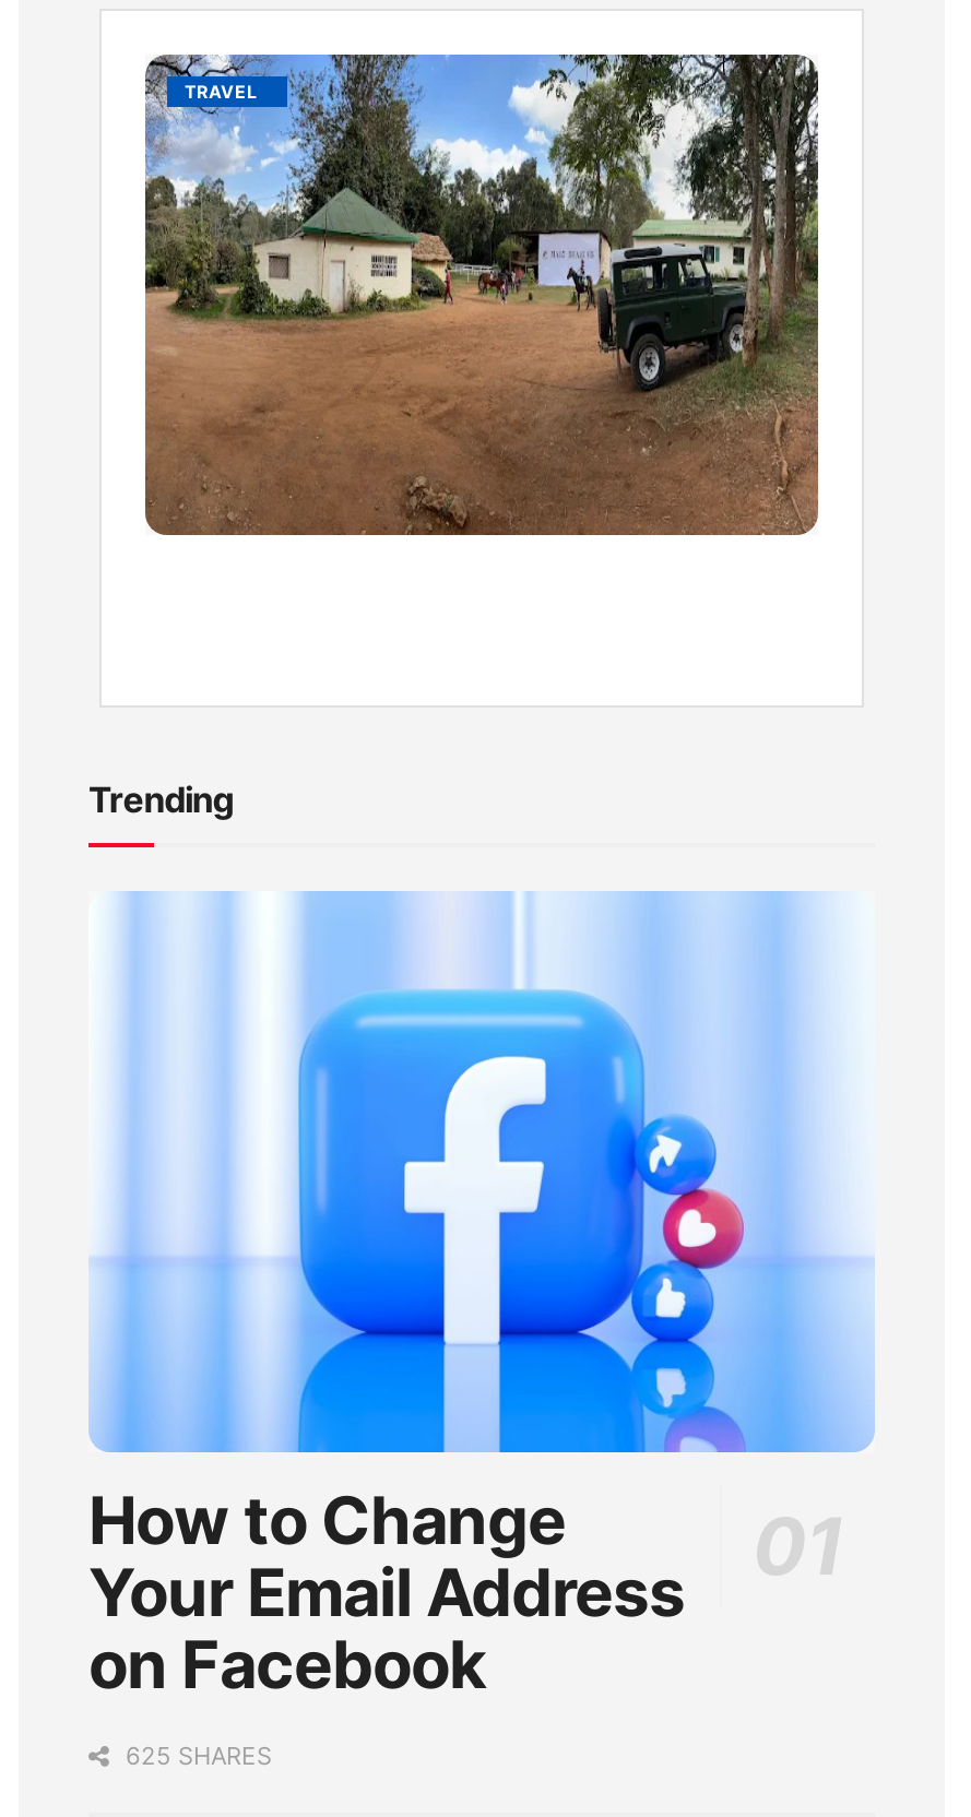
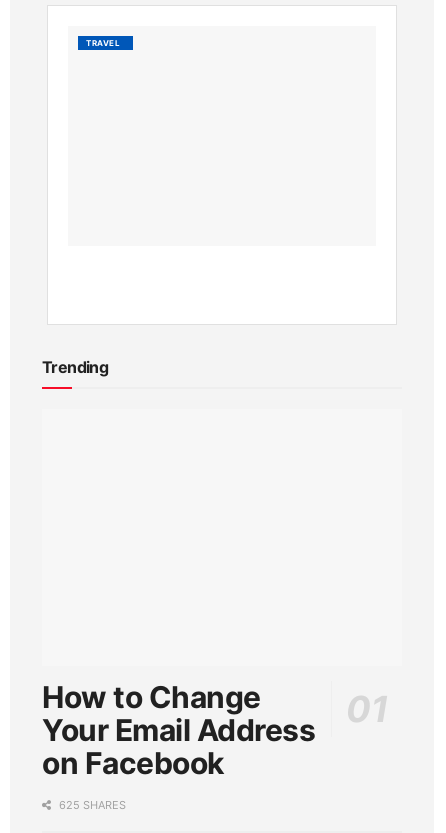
- [image]

- [image]
